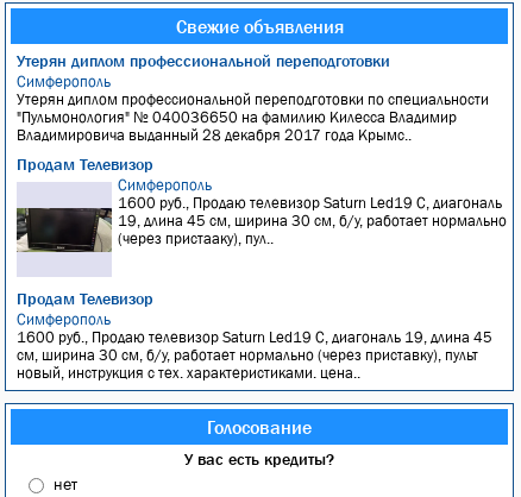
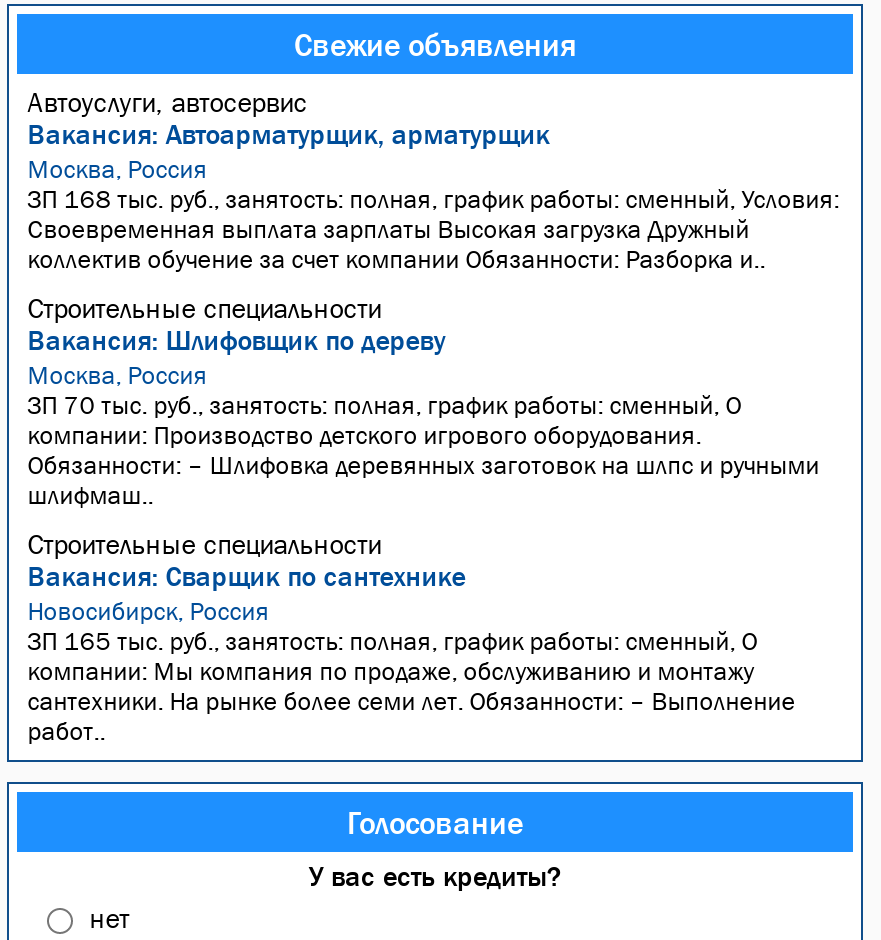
- Утерян диплом профессиональной переподготовки
- Симферополь
- Утерян диплом профессиональной переподготовки по специальности
- "Пульмонология" № 040036650 на фамилию Килесса Владимир
- Владимировича выданный 28 декабря 2017 года Крымс..
+ Автоуслуги, автосервис
+ Вакансия: Автоарматурщик, арматурщик
+ Москва, Россия
+ ЗП 168 тыс. руб., занятость: полная, график работы: сменный, Условия:
+ Своевременная выплата зарплаты Высокая загрузка Дружный
+ коллектив обучение за счет компании Обязанности: Разборка и..

- Продам Телевизор
- Симферополь
- 1600 руб., Продаю телевизор Saturn Led19 C, диагональ
- 19, длина 45 см, ширина 30 см, б/у, работает нормально
- (через пристааку), пул..
+ Строительные специальности
+ Вакансия: Шлифовщик по дереву
+ Москва, Россия
+ ЗП 70 тыс. руб., занятость: полная, график работы: сменный, О
+ компании: Производство детского игрового оборудования.
+ Обязанности: – Шлифовка деревянных заготовок на шлпс и ручными
+ шлифмаш..

- Продам Телевизор
- Симферополь
- 1600 руб., Продаю телевизор Saturn Led19 C, диагональ 19, длина 45
- см, ширина 30 см, б/у, работает нормально (через приставку), пульт
- новый, инструкция с тех. характеристиками. цена..
+ Строительные специальности
+ Вакансия: Сварщик по сантехнике
+ Новосибирск, Россия
+ ЗП 165 тыс. руб., занятость: полная, график работы: сменный, О
+ компании: Мы компания по продаже, обслуживанию и монтажу
+ сантехники. На рынке более семи лет. Обязанности: – Выполнение
+ работ..
